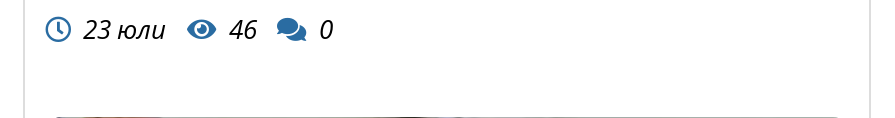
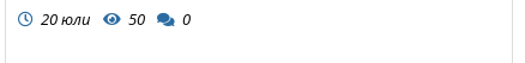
- 23 юли
- 46
+ 20 юли
+ 50
